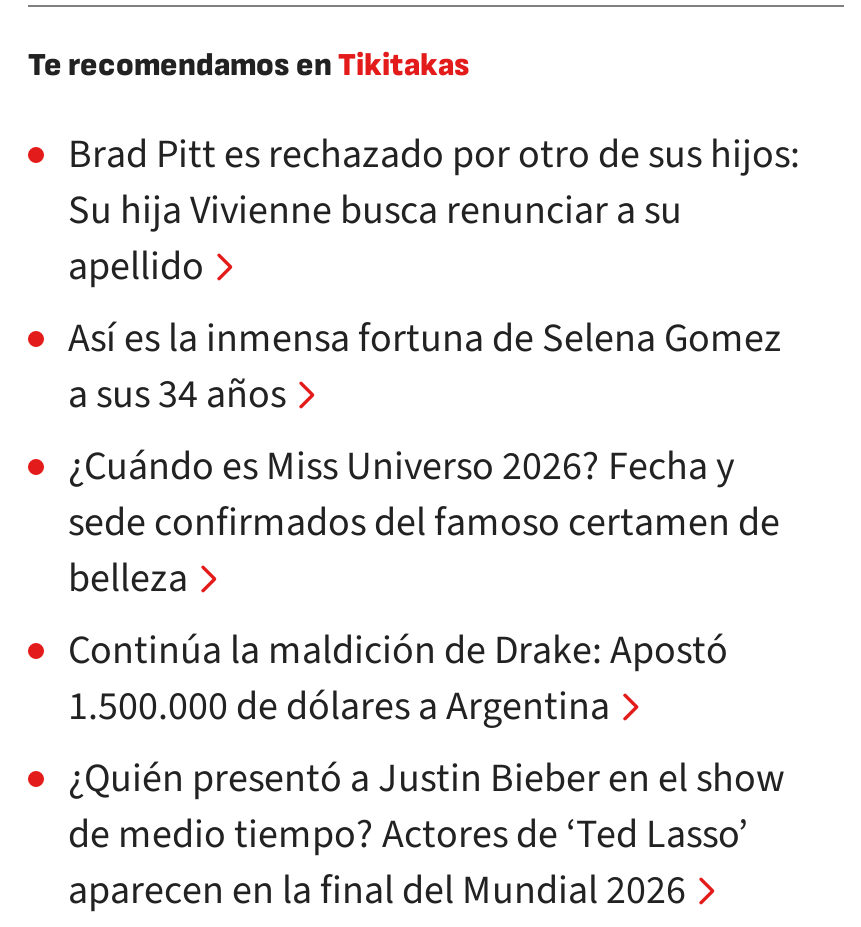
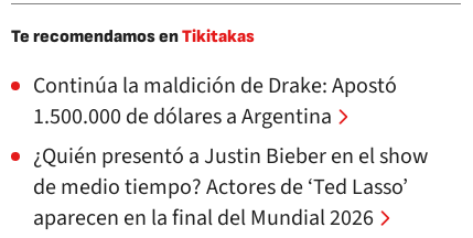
- Brad Pitt es rechazado por otro de sus hijos:
- Su hija Vivienne busca renunciar a su
- apellido
- Así es la inmensa fortuna de Selena Gomez
- a sus 34 años
- ¿Cuándo es Miss Universo 2026? Fecha y
- sede confirmados del famoso certamen de
- belleza
